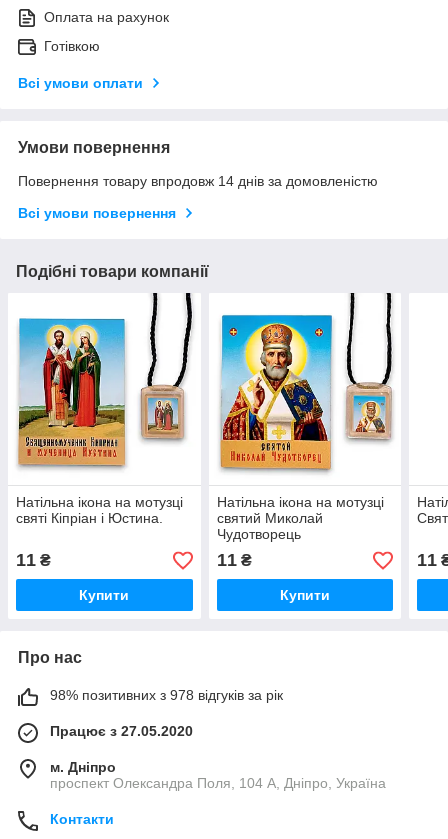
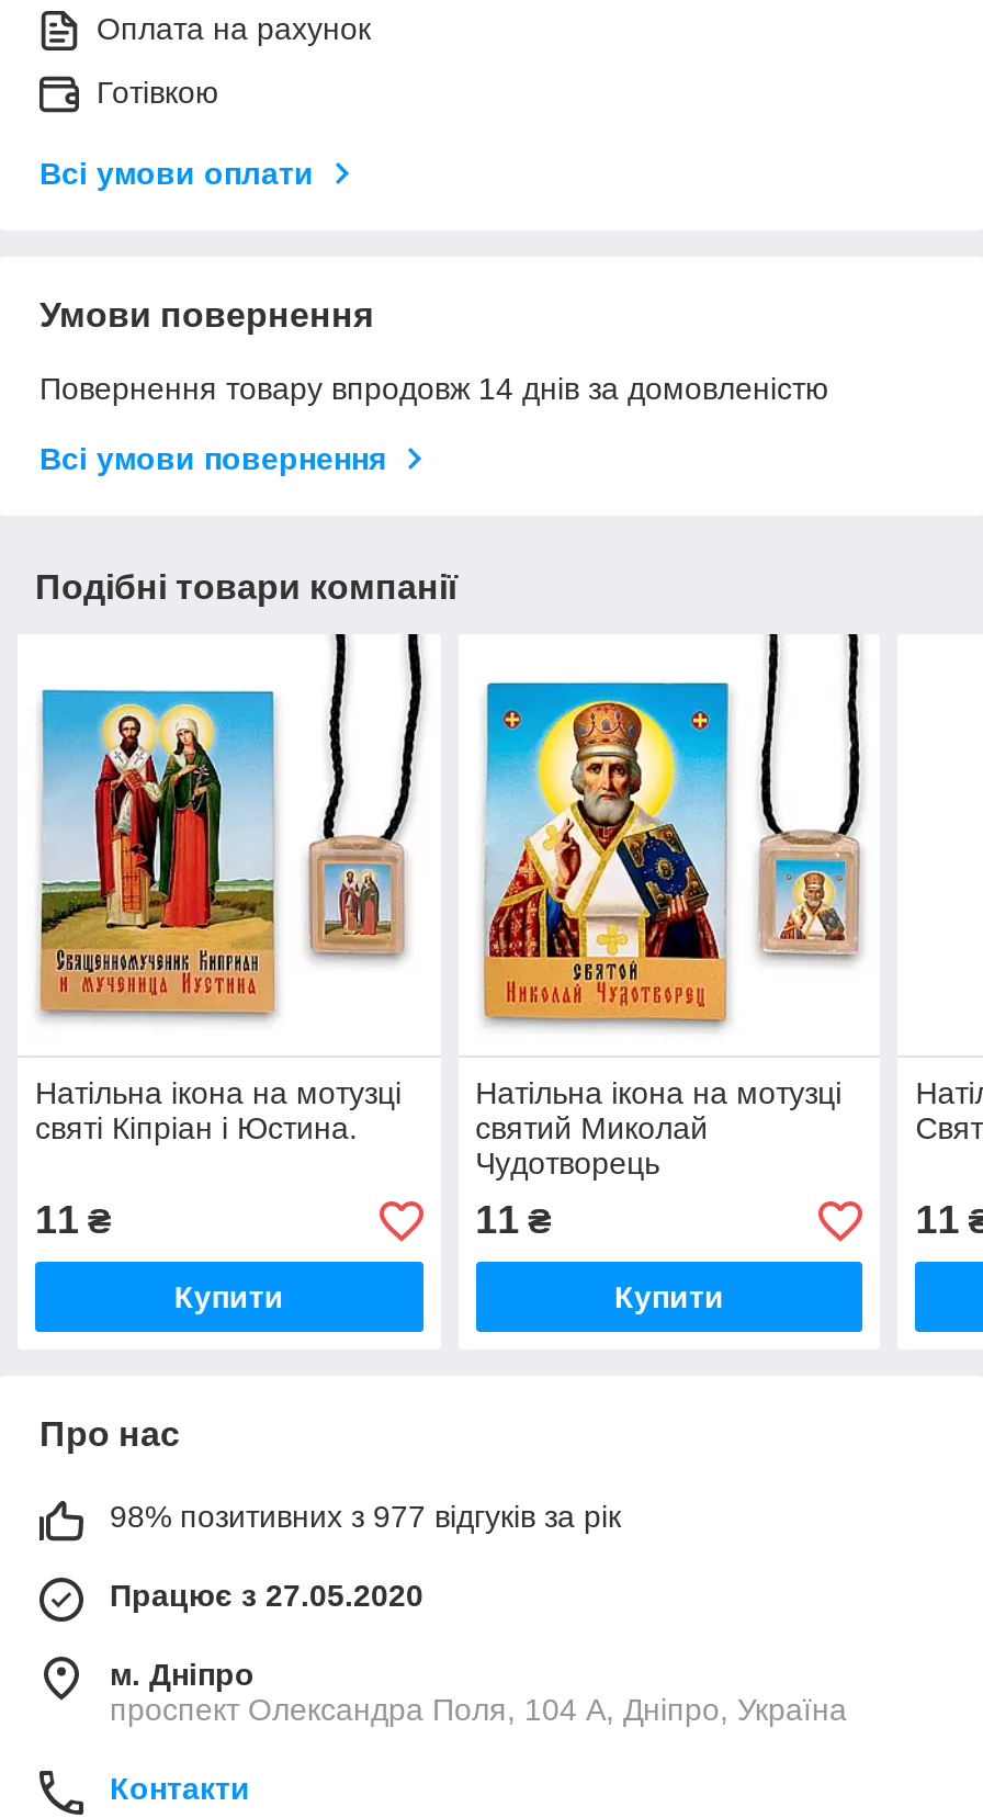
- 98% позитивних з 978 відгуків за рік
+ 98% позитивних з 977 відгуків за рік
